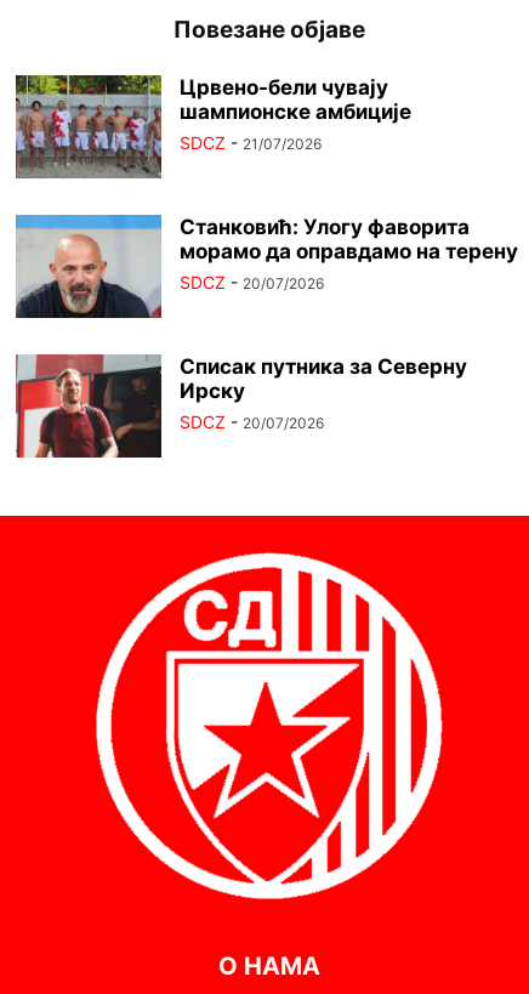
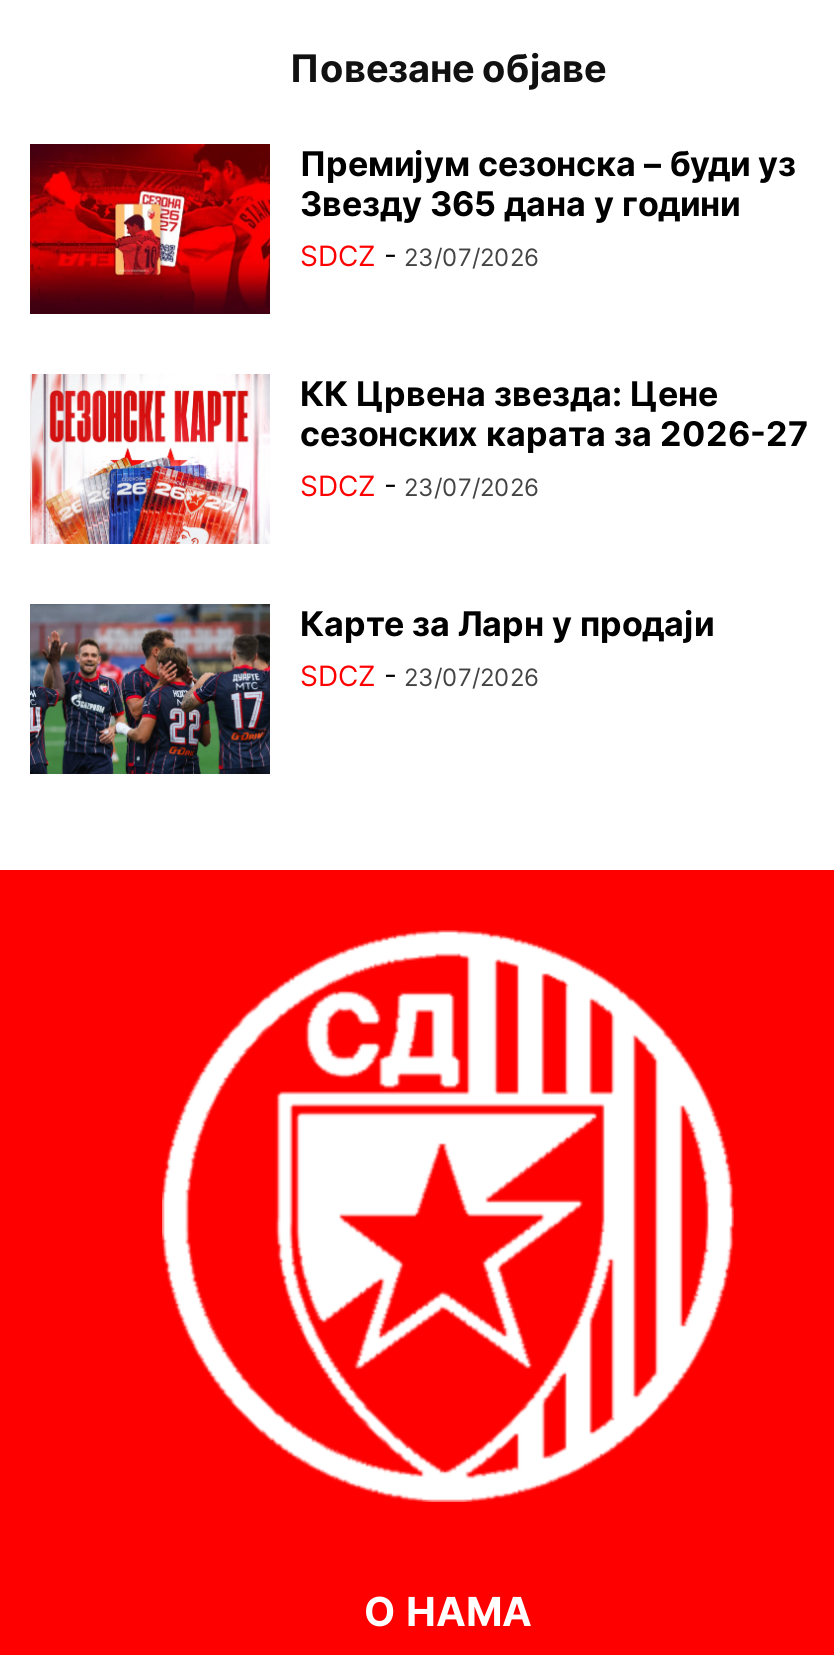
- [image]
- Црвено-бели чувају
- шампионске амбиције
- SDCZ - 21/07/2026
+ [image]
+ Премијум сезонска – буди уз
+ Звезду 365 дана у години
+ SDCZ - 23/07/2026

- [image]
- Станковић: Улогу фаворита
- морамо да оправдамо на терену
- SDCZ - 20/07/2026
+ [image]
+ КК Црвена звезда: Цене
+ сезонских карата за 2026-27
+ SDCZ - 23/07/2026

- [image]
- Списак путника за Северну
- Ирску
- SDCZ - 20/07/2026
+ [image]
+ Карте за Ларн у продаји
+ SDCZ - 23/07/2026
